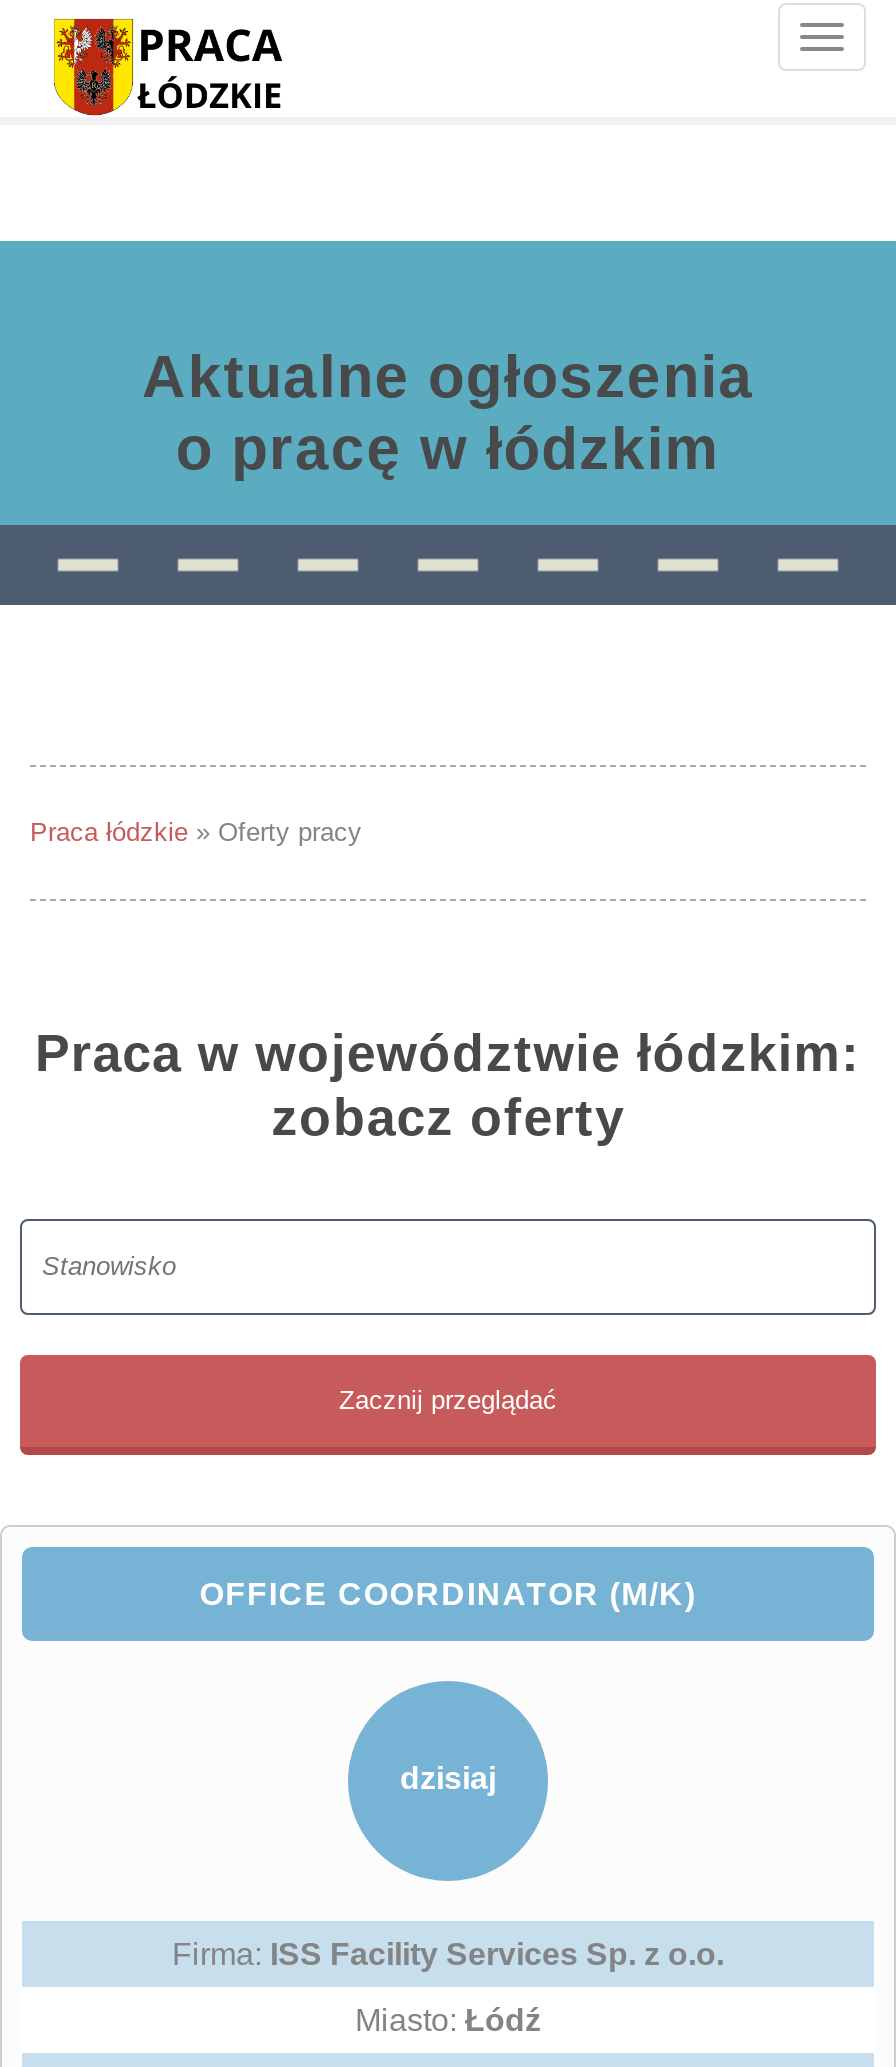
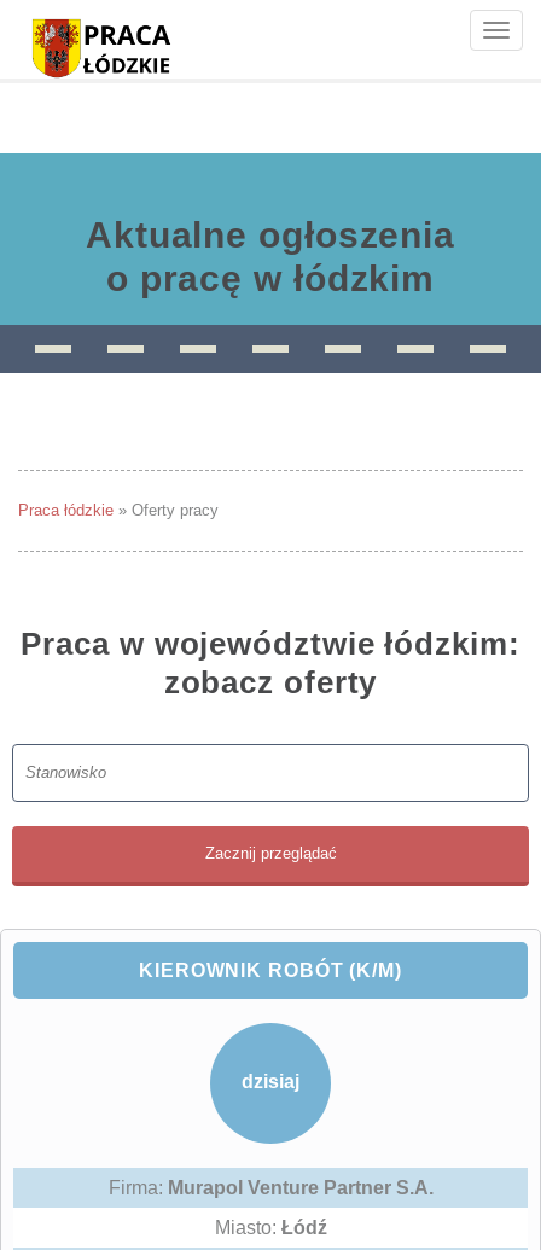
- OFFICE COORDINATOR (M/K)
+ KIEROWNIK ROBÓT (K/M)

- Firma: ISS Facility Services Sp. z o.o.
+ Firma: Murapol Venture Partner S.A.
